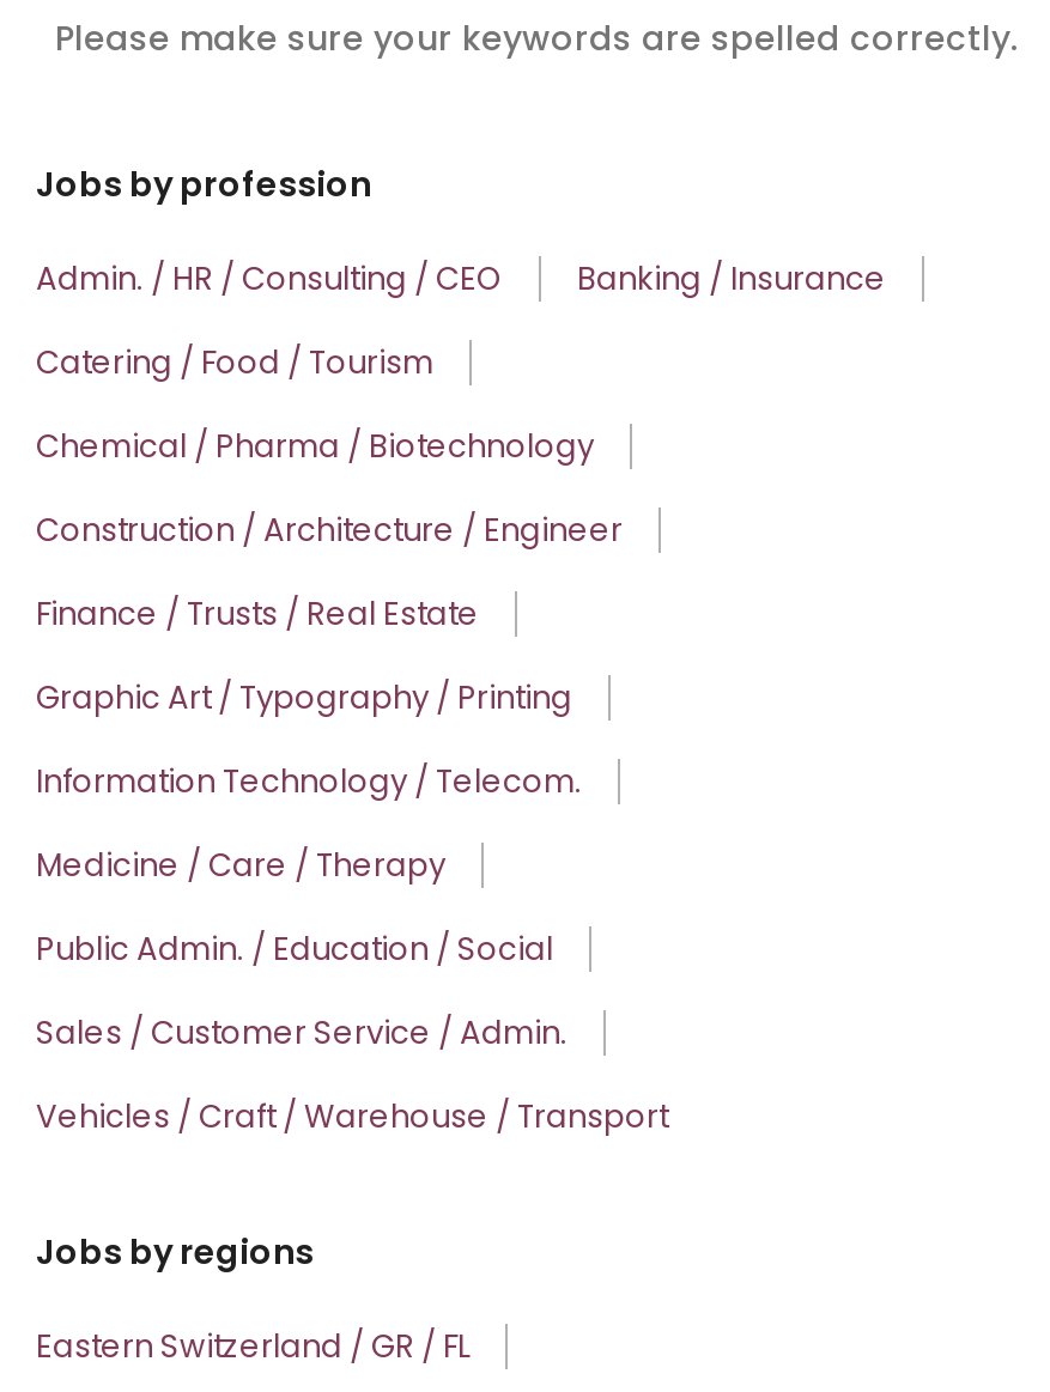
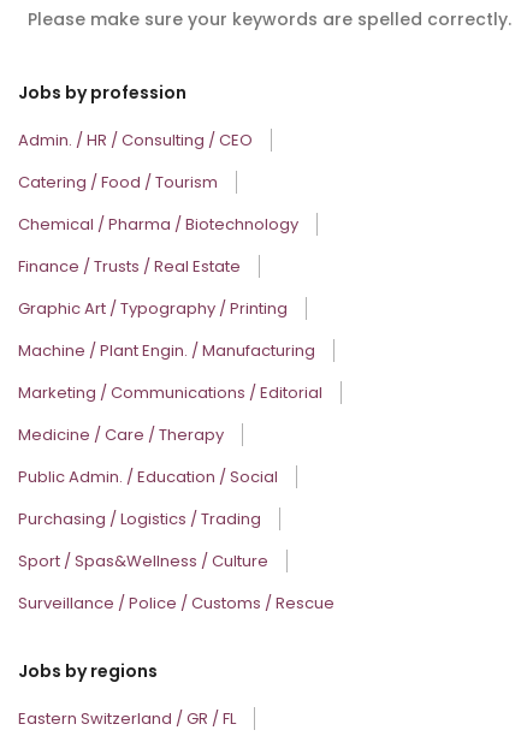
- Banking / Insurance

- Construction / Architecture / Engineer

moved up: Finance / Trusts / Real Estate | Graphic Art / Typography / Printing

- Information Technology / Telecom.
+ Machine / Plant Engin. / Manufacturing
+ Marketing / Communications / Editorial

- Sales / Customer Service / Admin.
- Vehicles / Craft / Warehouse / Transport
+ Purchasing / Logistics / Trading
+ Sport / Spas&Wellness / Culture
+ Surveillance / Police / Customs / Rescue
